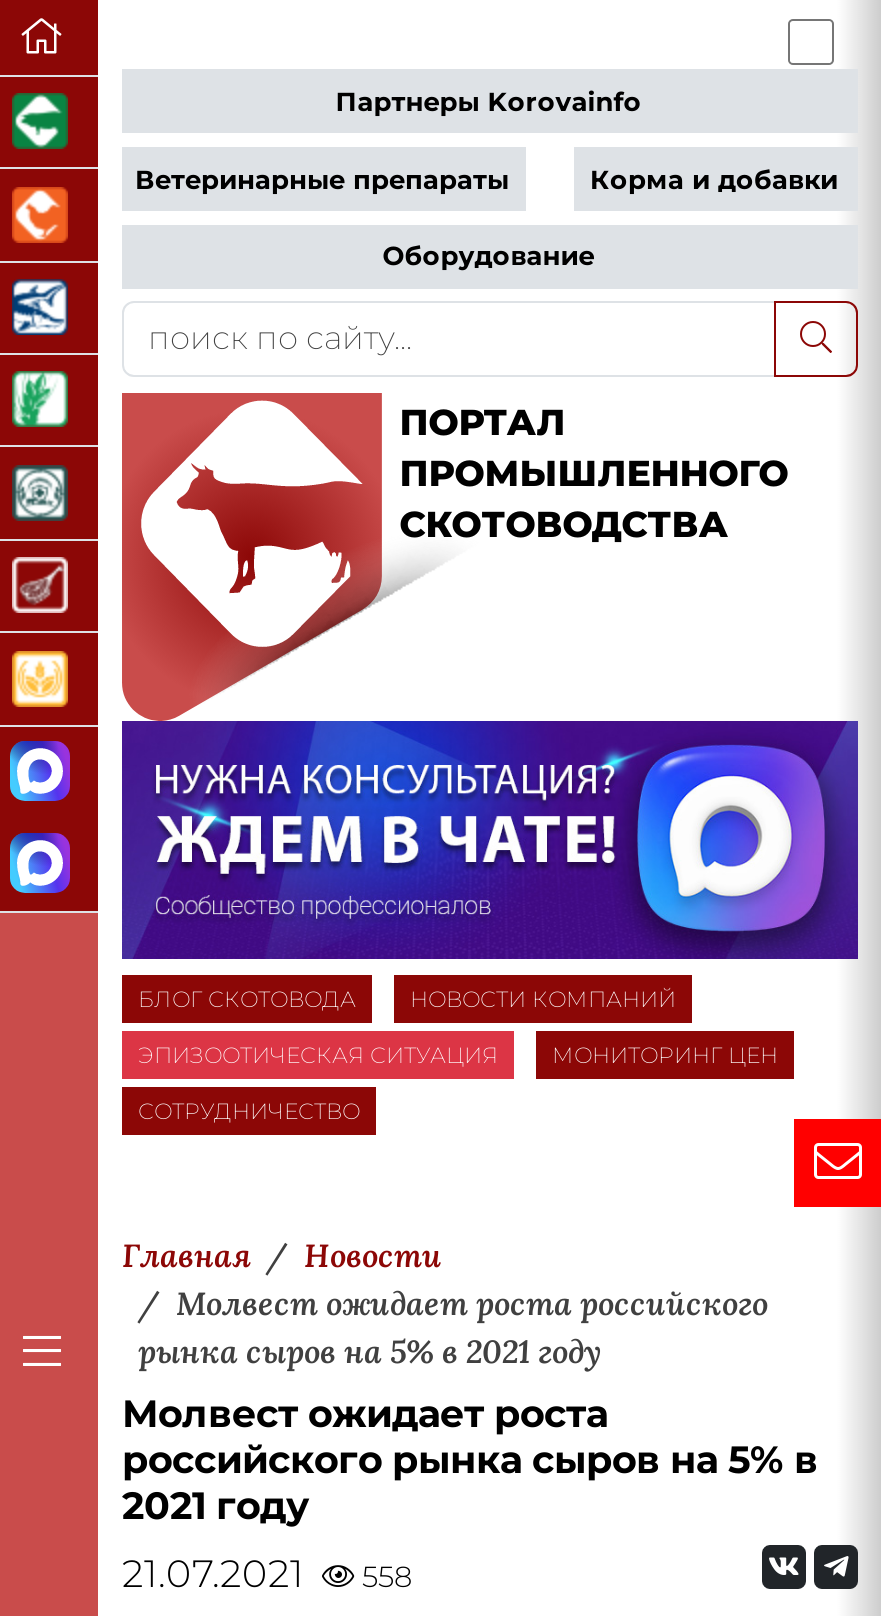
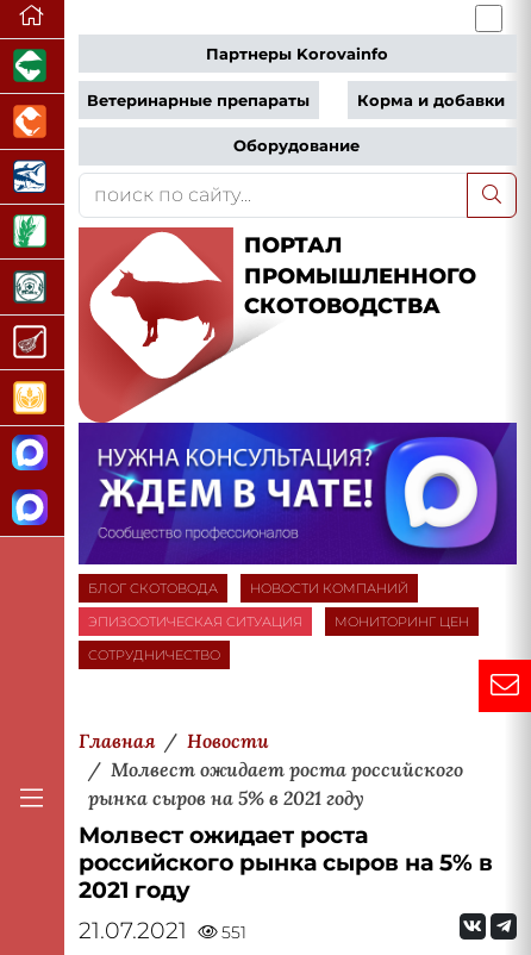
- 21.07.2021 558
+ 21.07.2021 551
